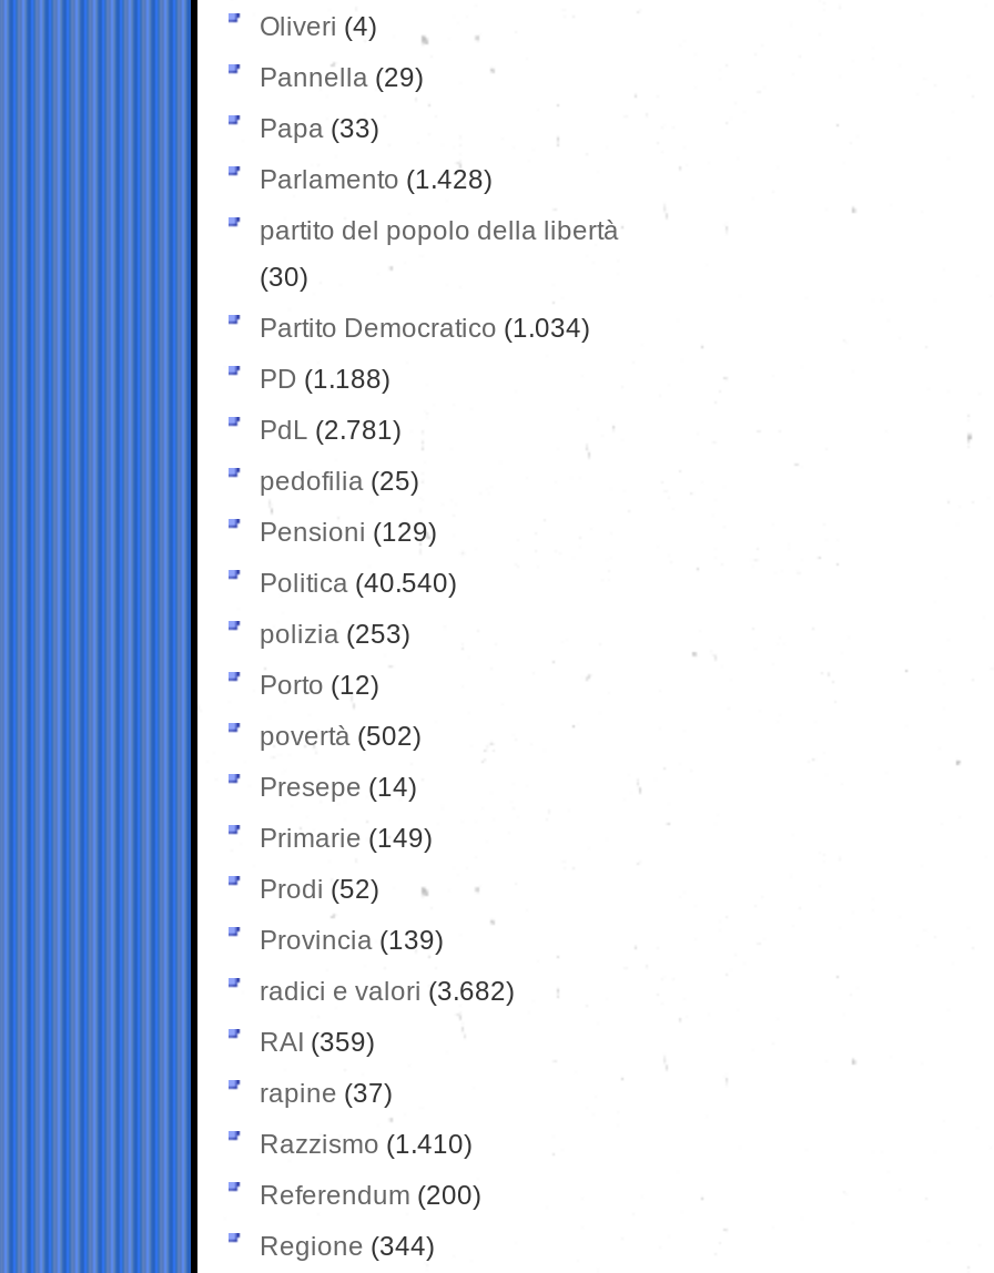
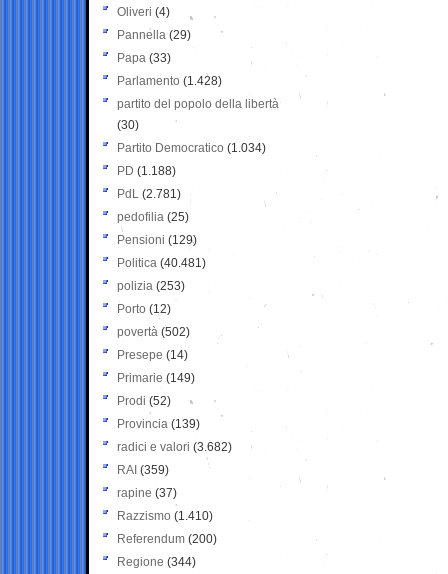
- Politica (40.540)
+ Politica (40.481)
